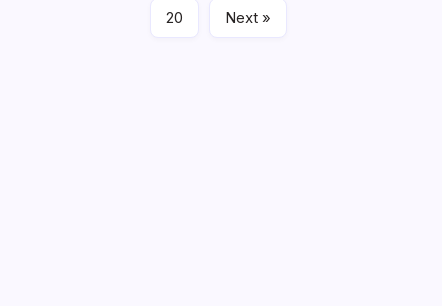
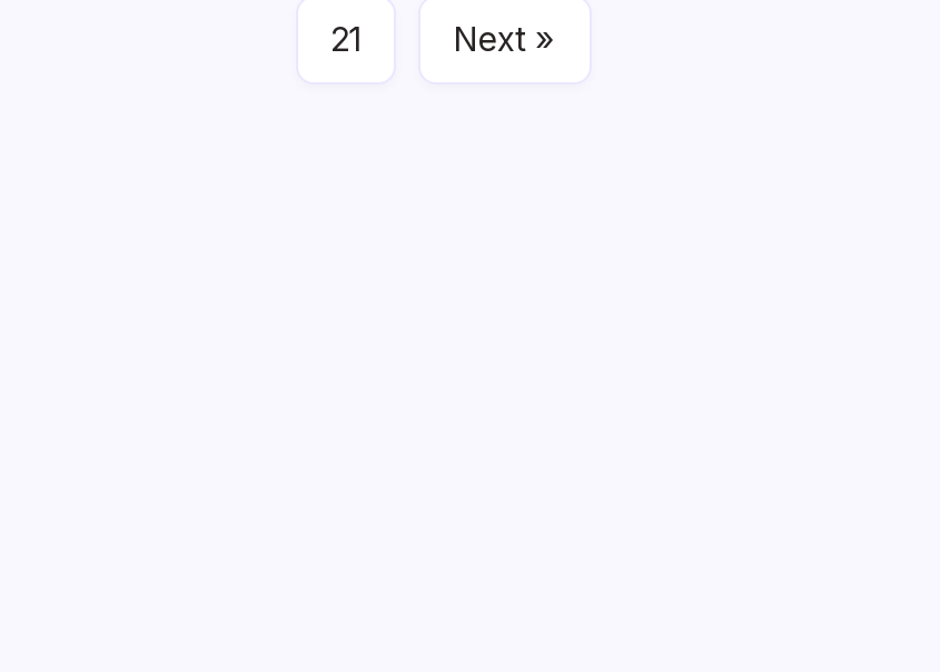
- 20
+ 21
